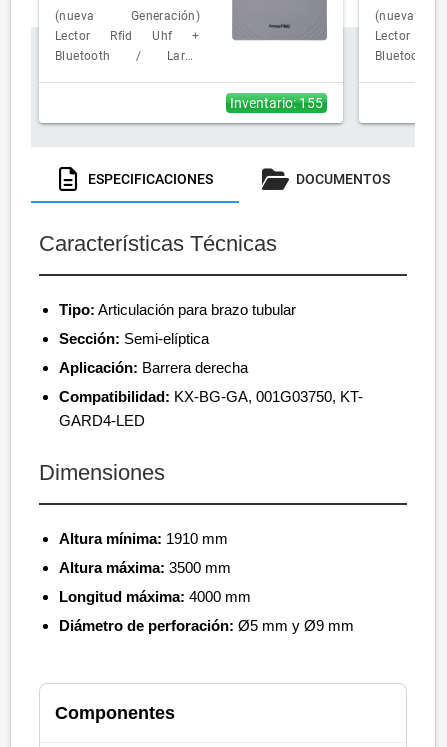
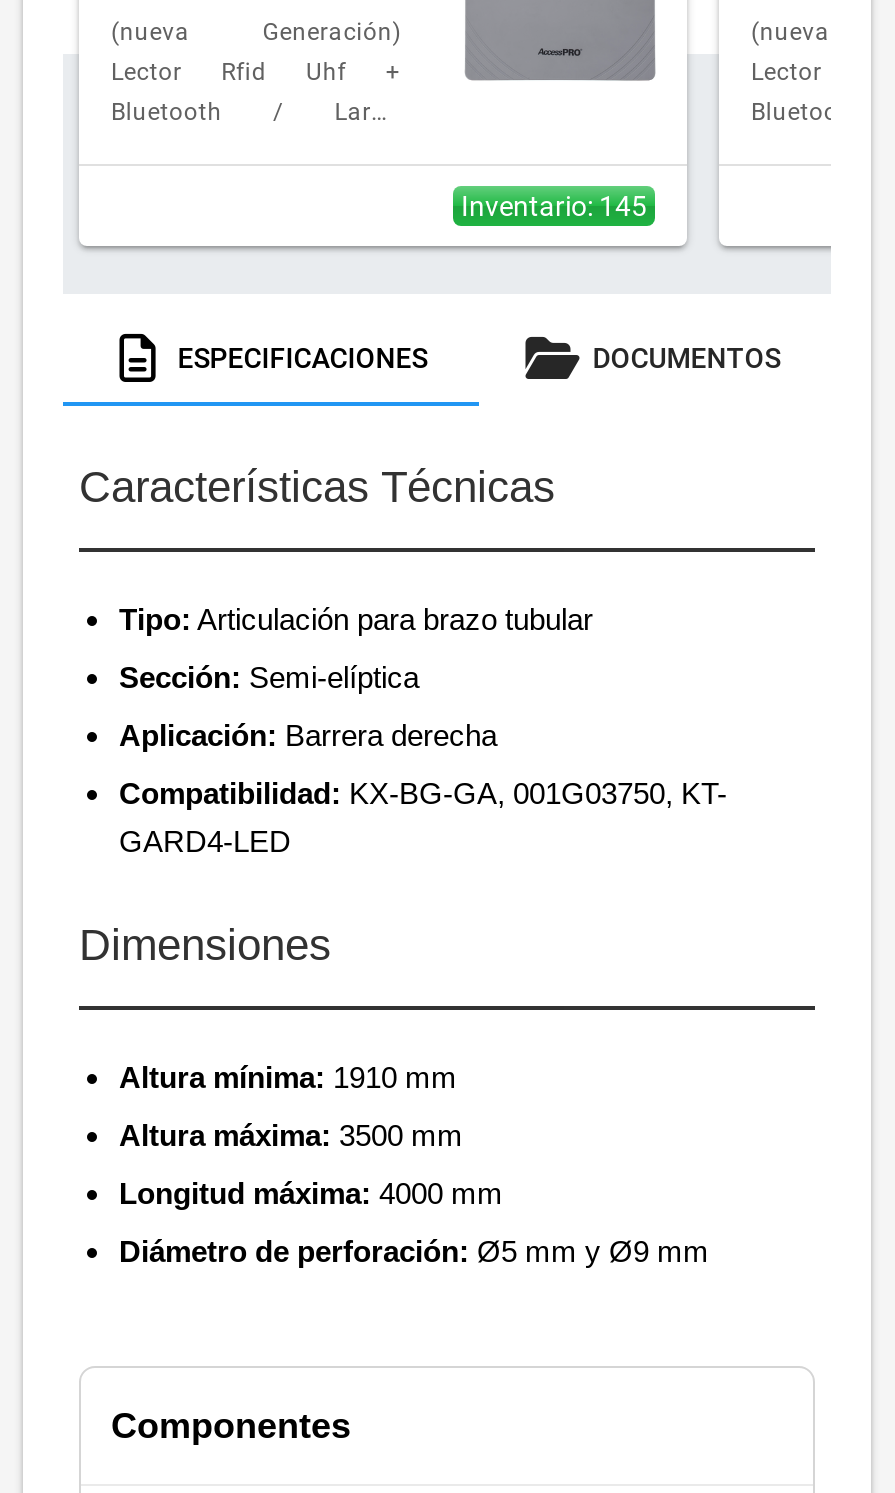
- Inventario: 155
+ Inventario: 145
